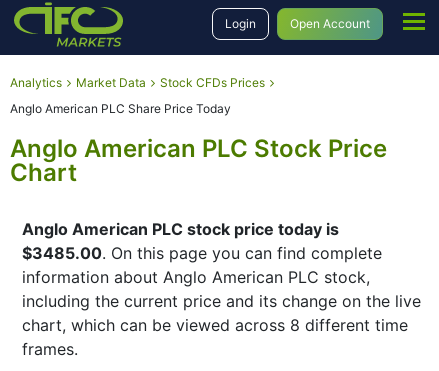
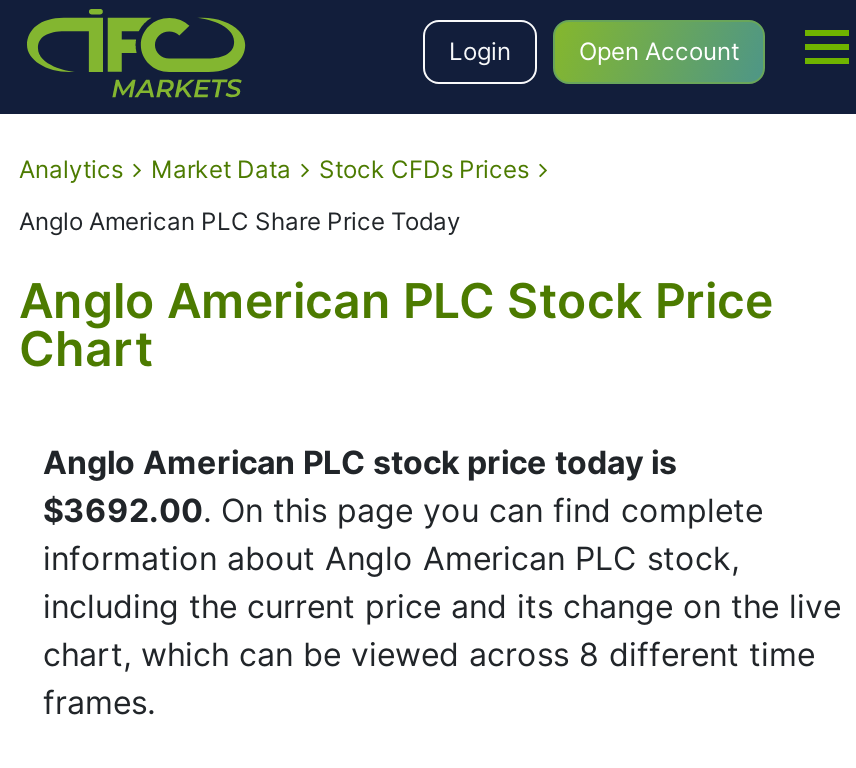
- $3485.00. On this page you can find complete
+ $3692.00. On this page you can find complete
